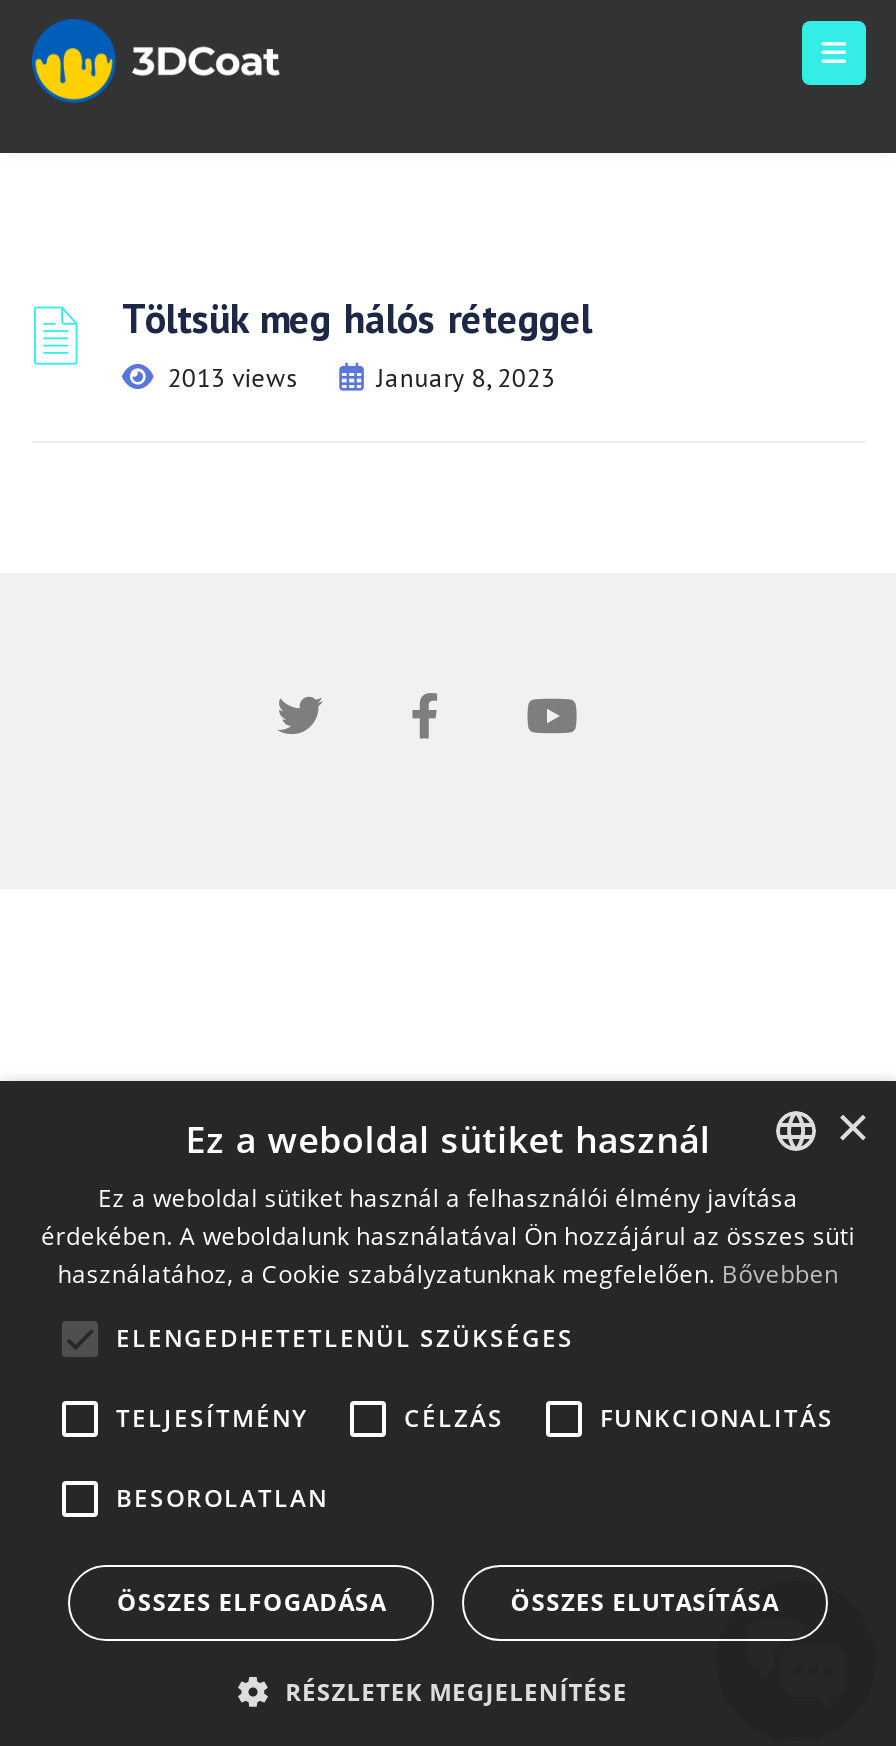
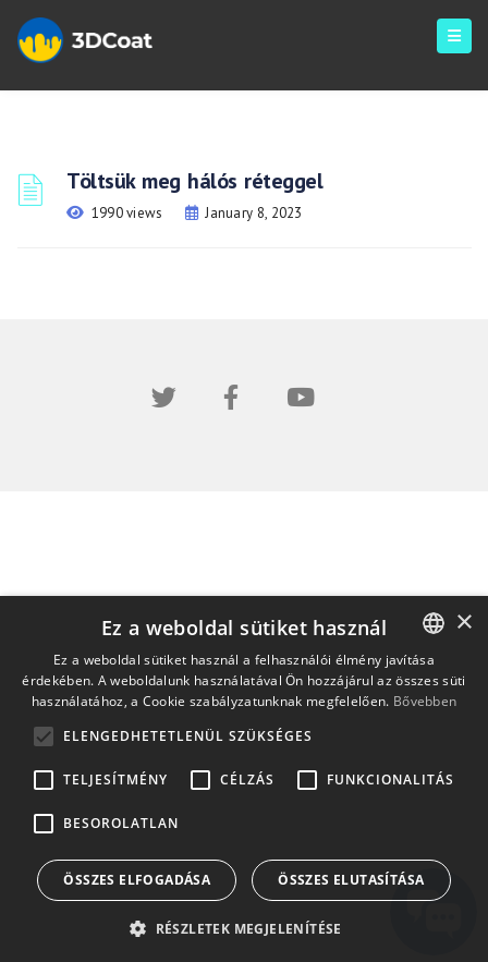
- 2013 views
+ 1990 views
